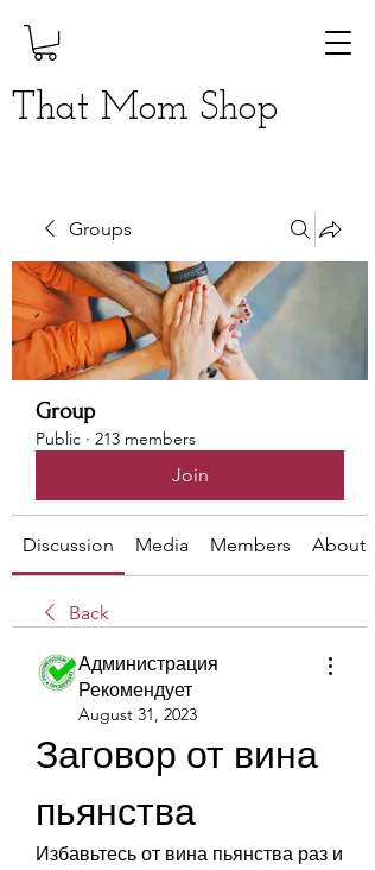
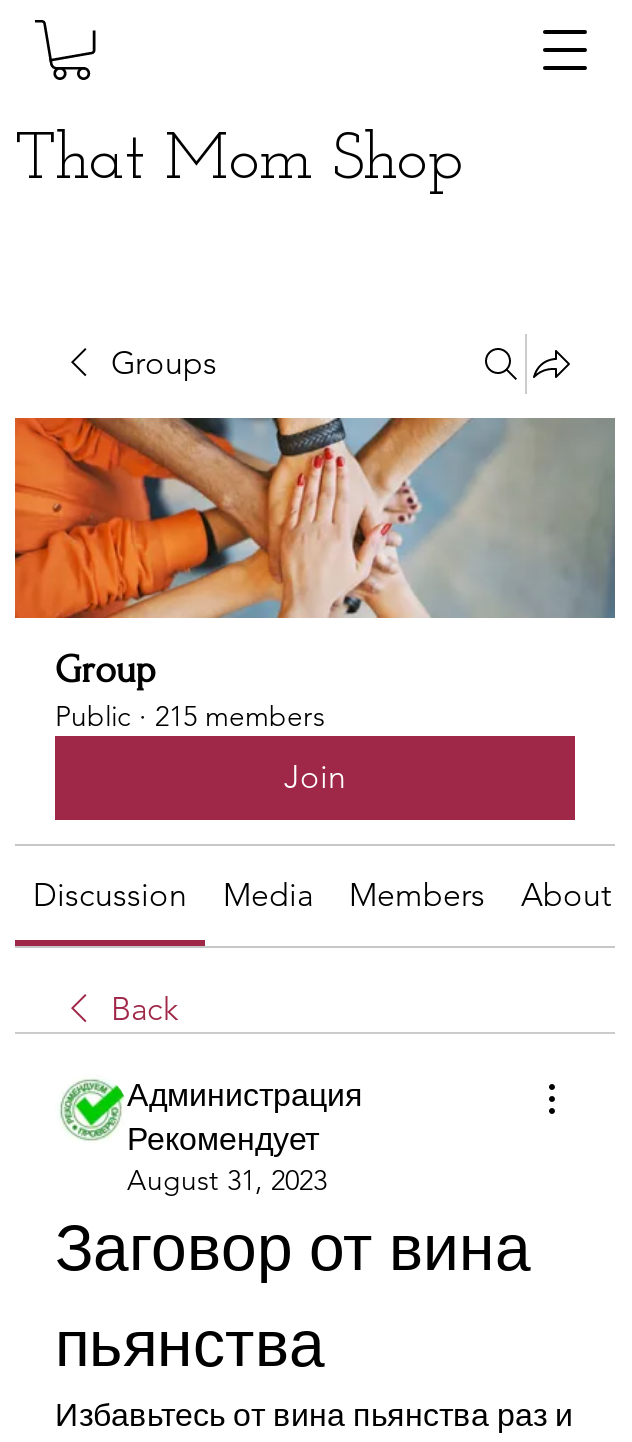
- Public · 213 members
+ Public · 215 members
